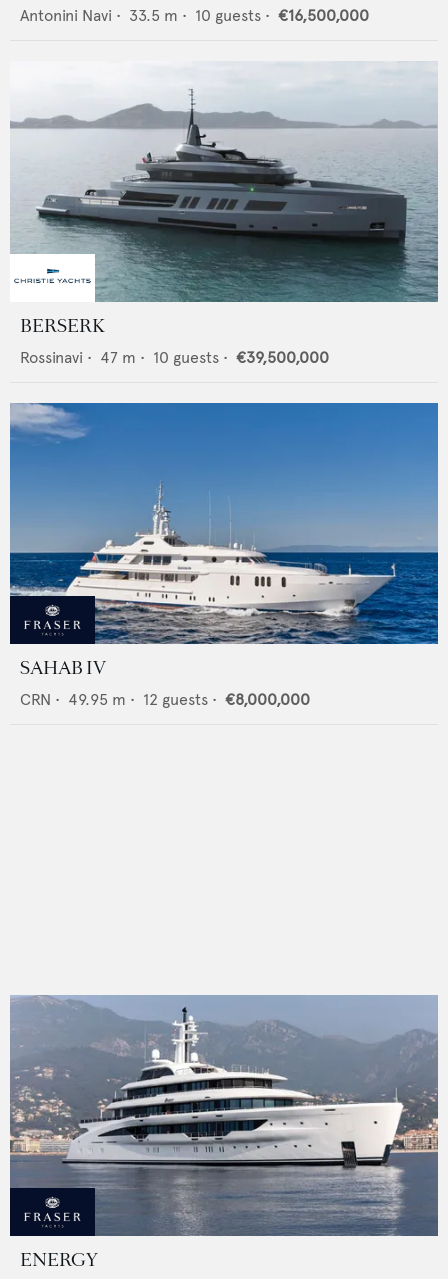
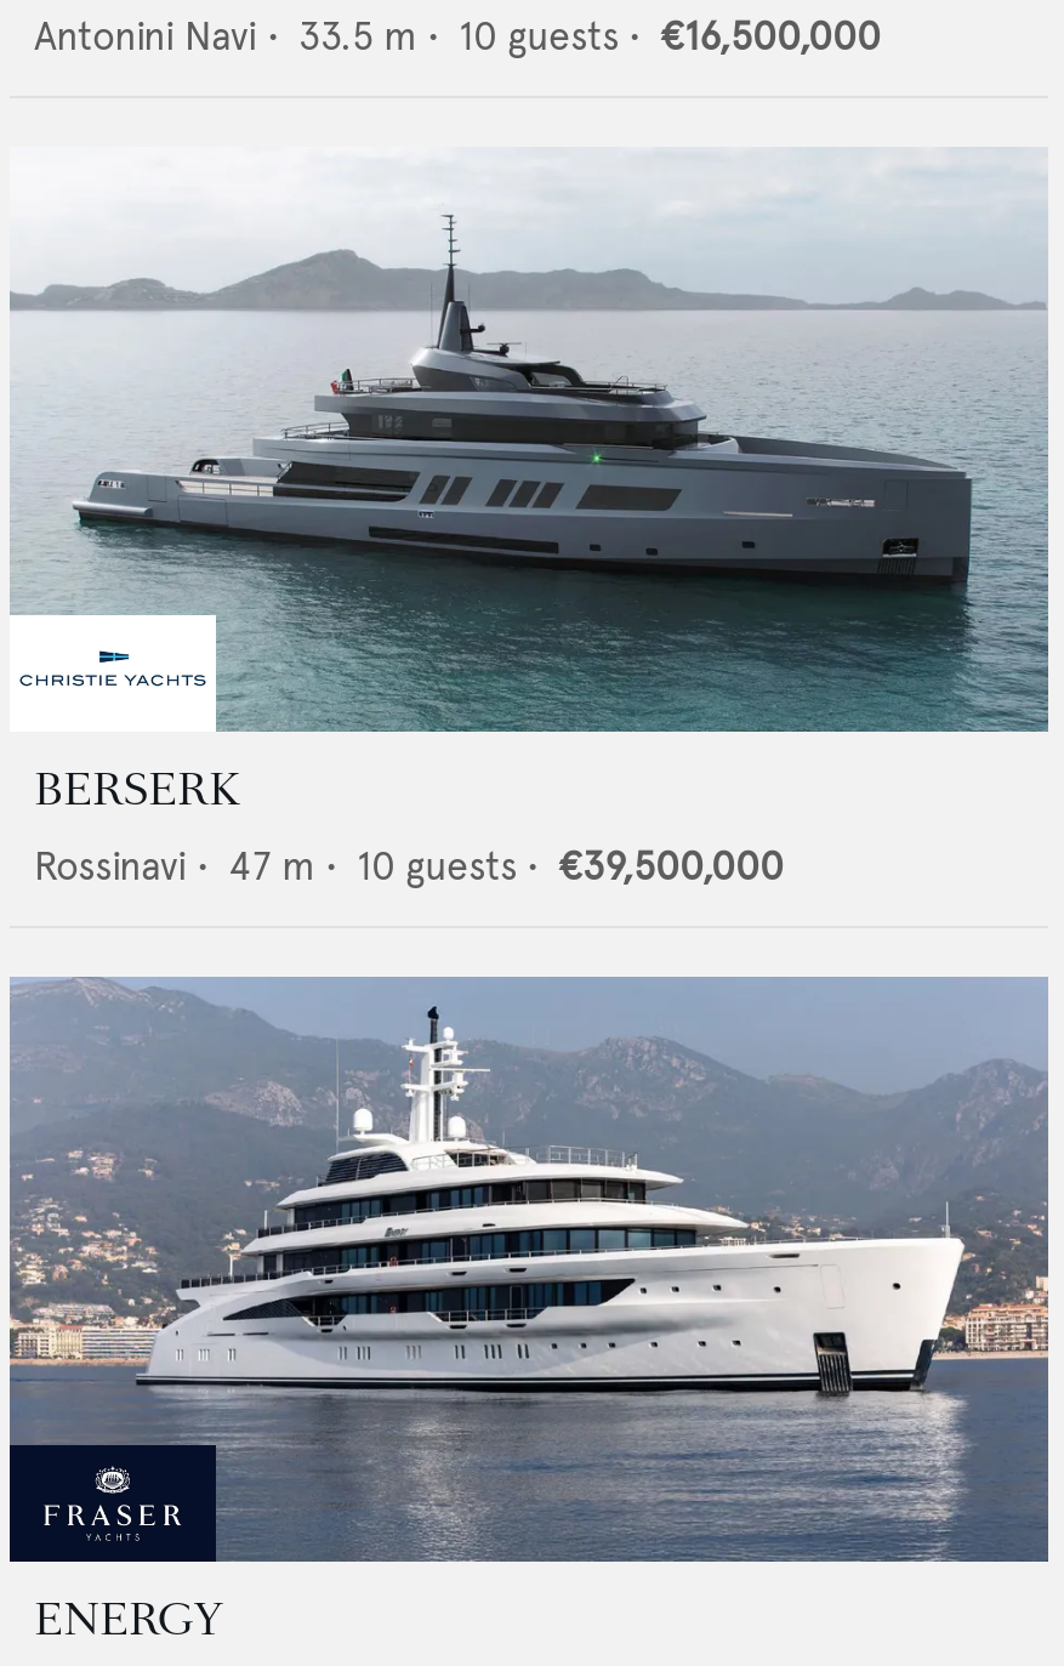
- [image]
- SAHAB IV
- CRN • 49.95 m • 12 guests • €8,000,000
